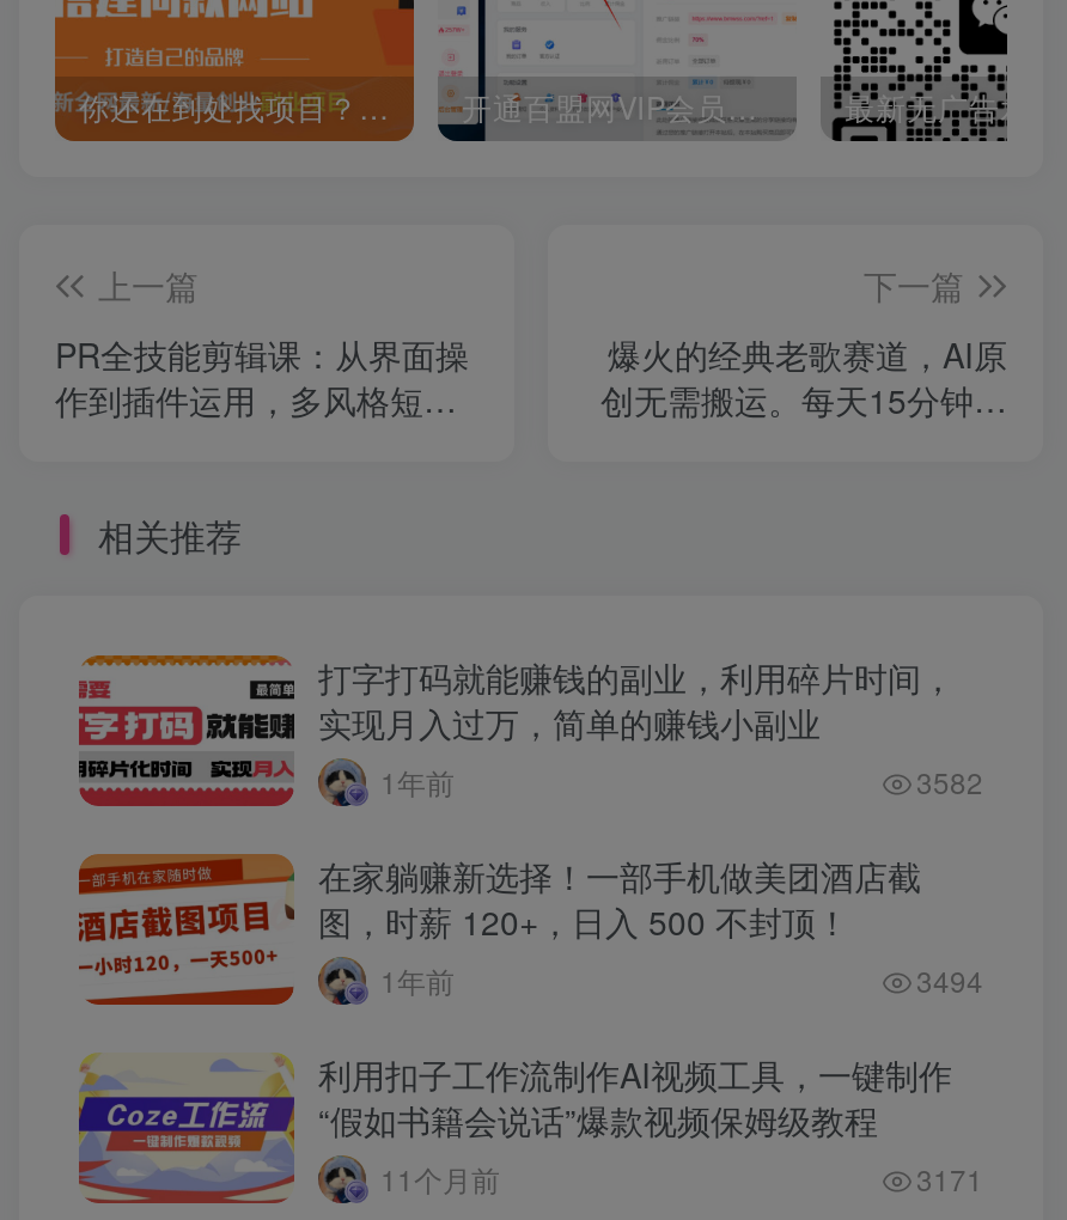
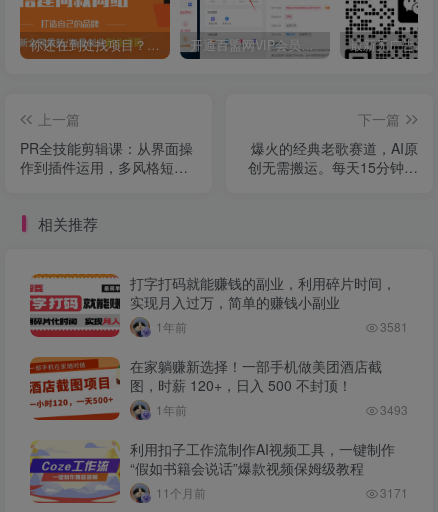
- 3582
+ 3581

- 3494
+ 3493
